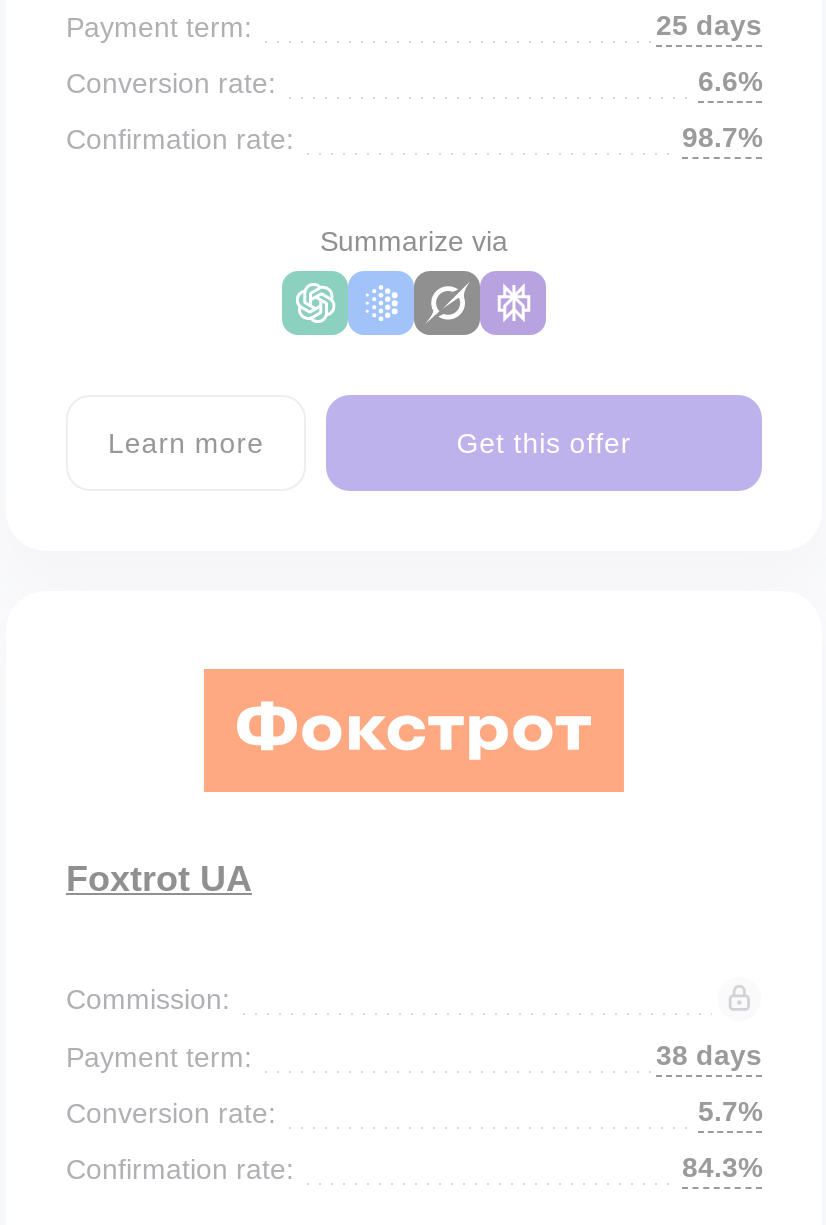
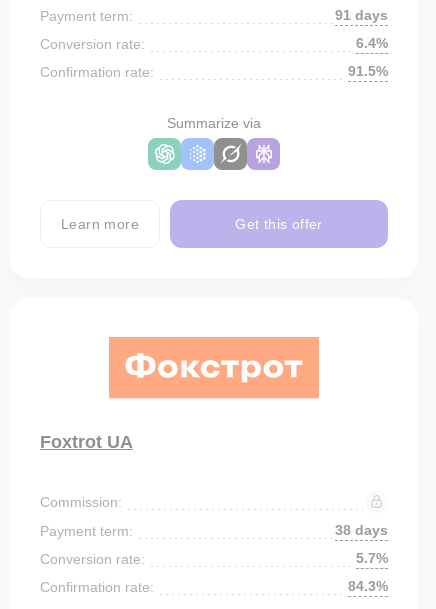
- 25 days
+ 91 days

- 6.6%
+ 6.4%

- 98.7%
+ 91.5%
